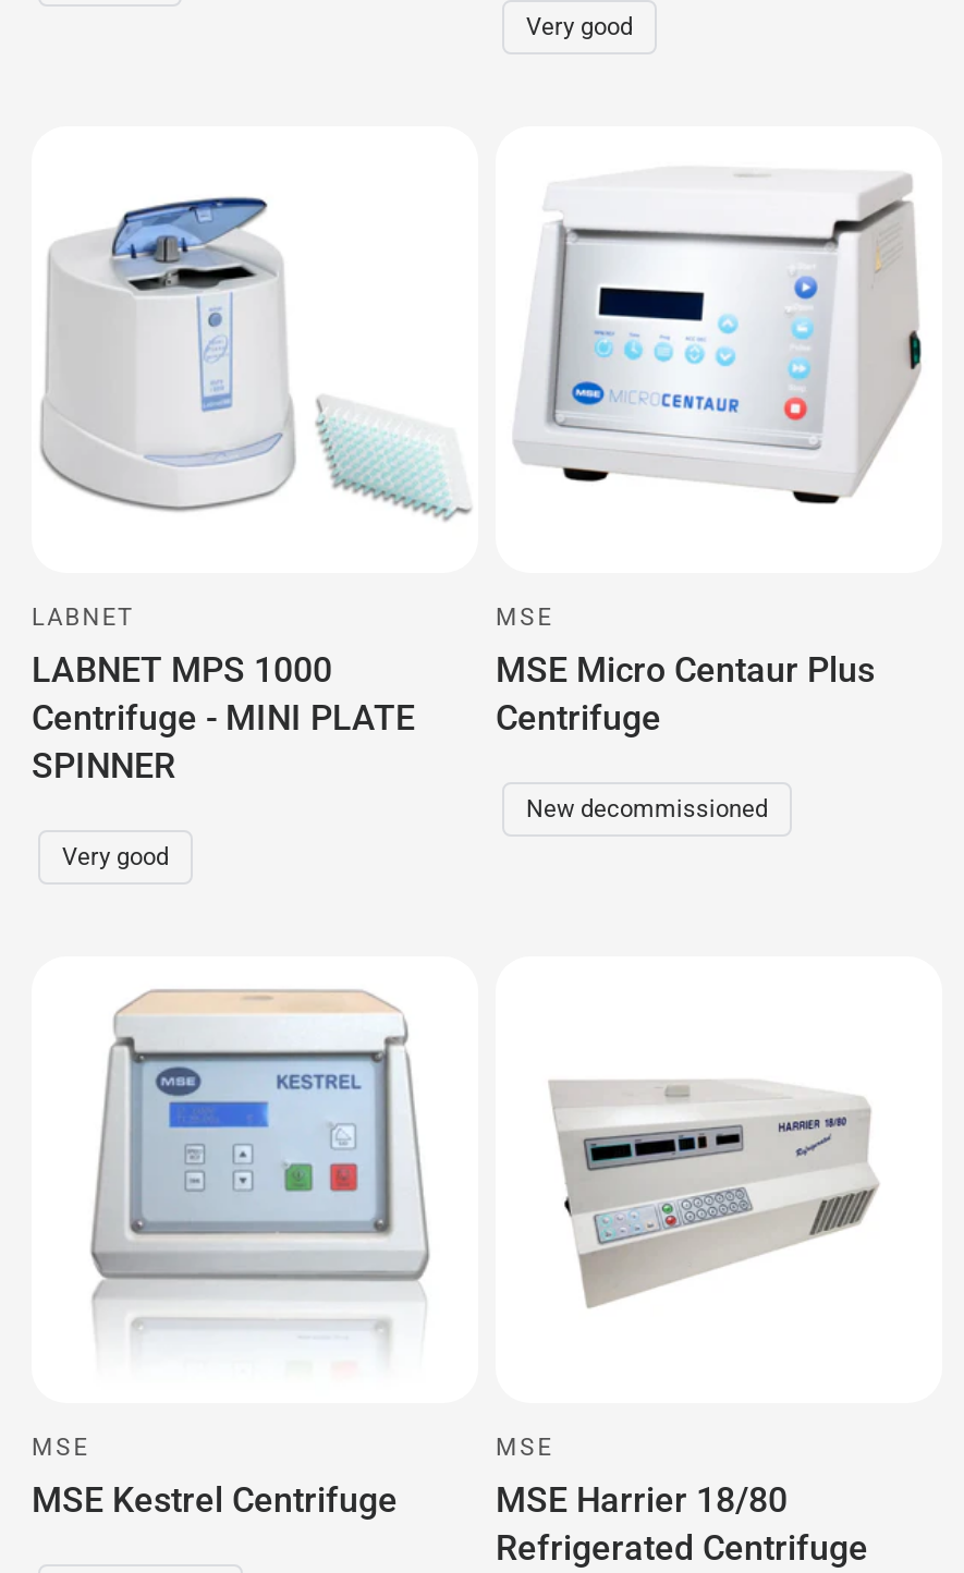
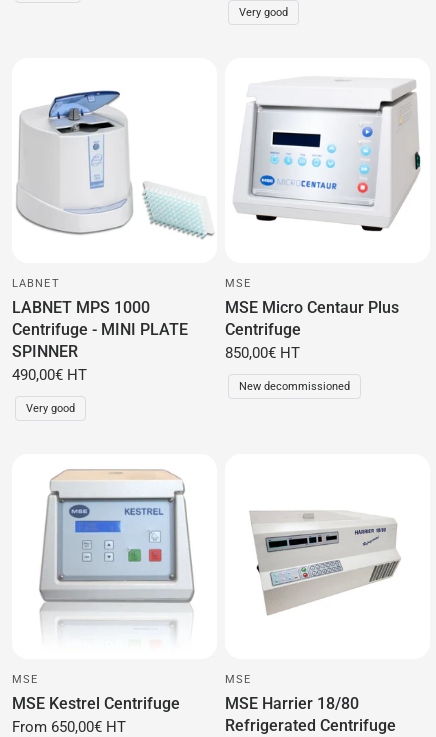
+ 490,00€ HT

+ 850,00€ HT

+ From 650,00€ HT
